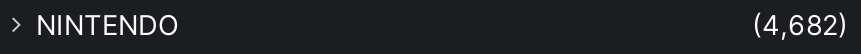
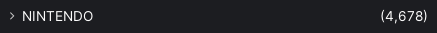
- (4,682)
+ (4,678)
